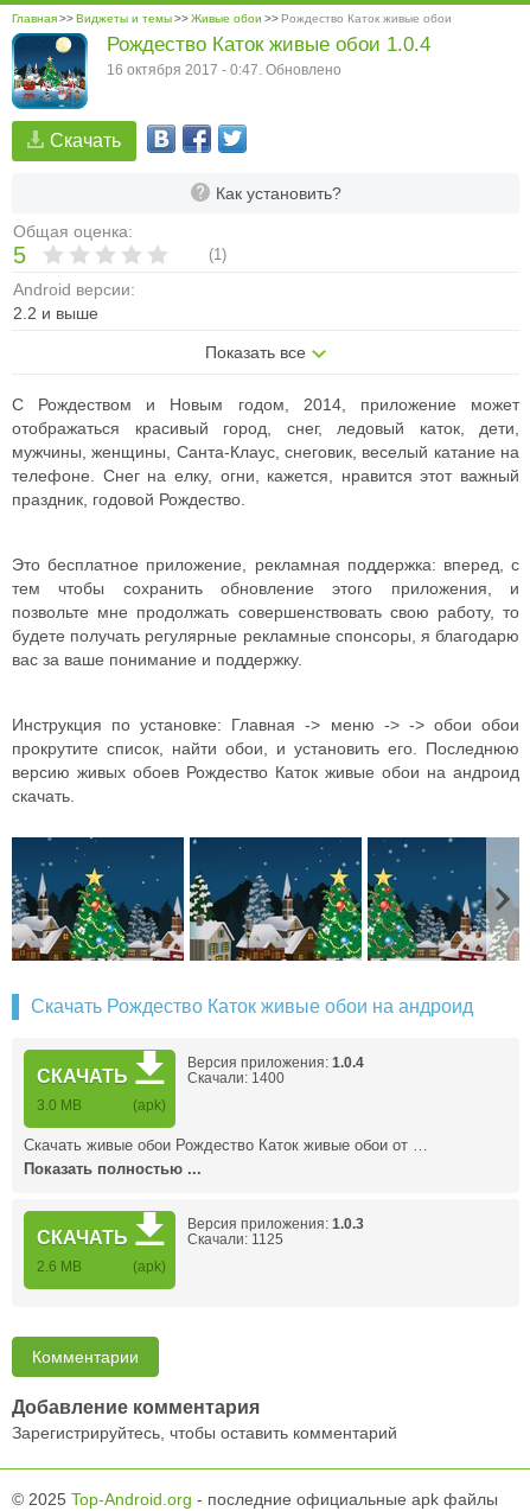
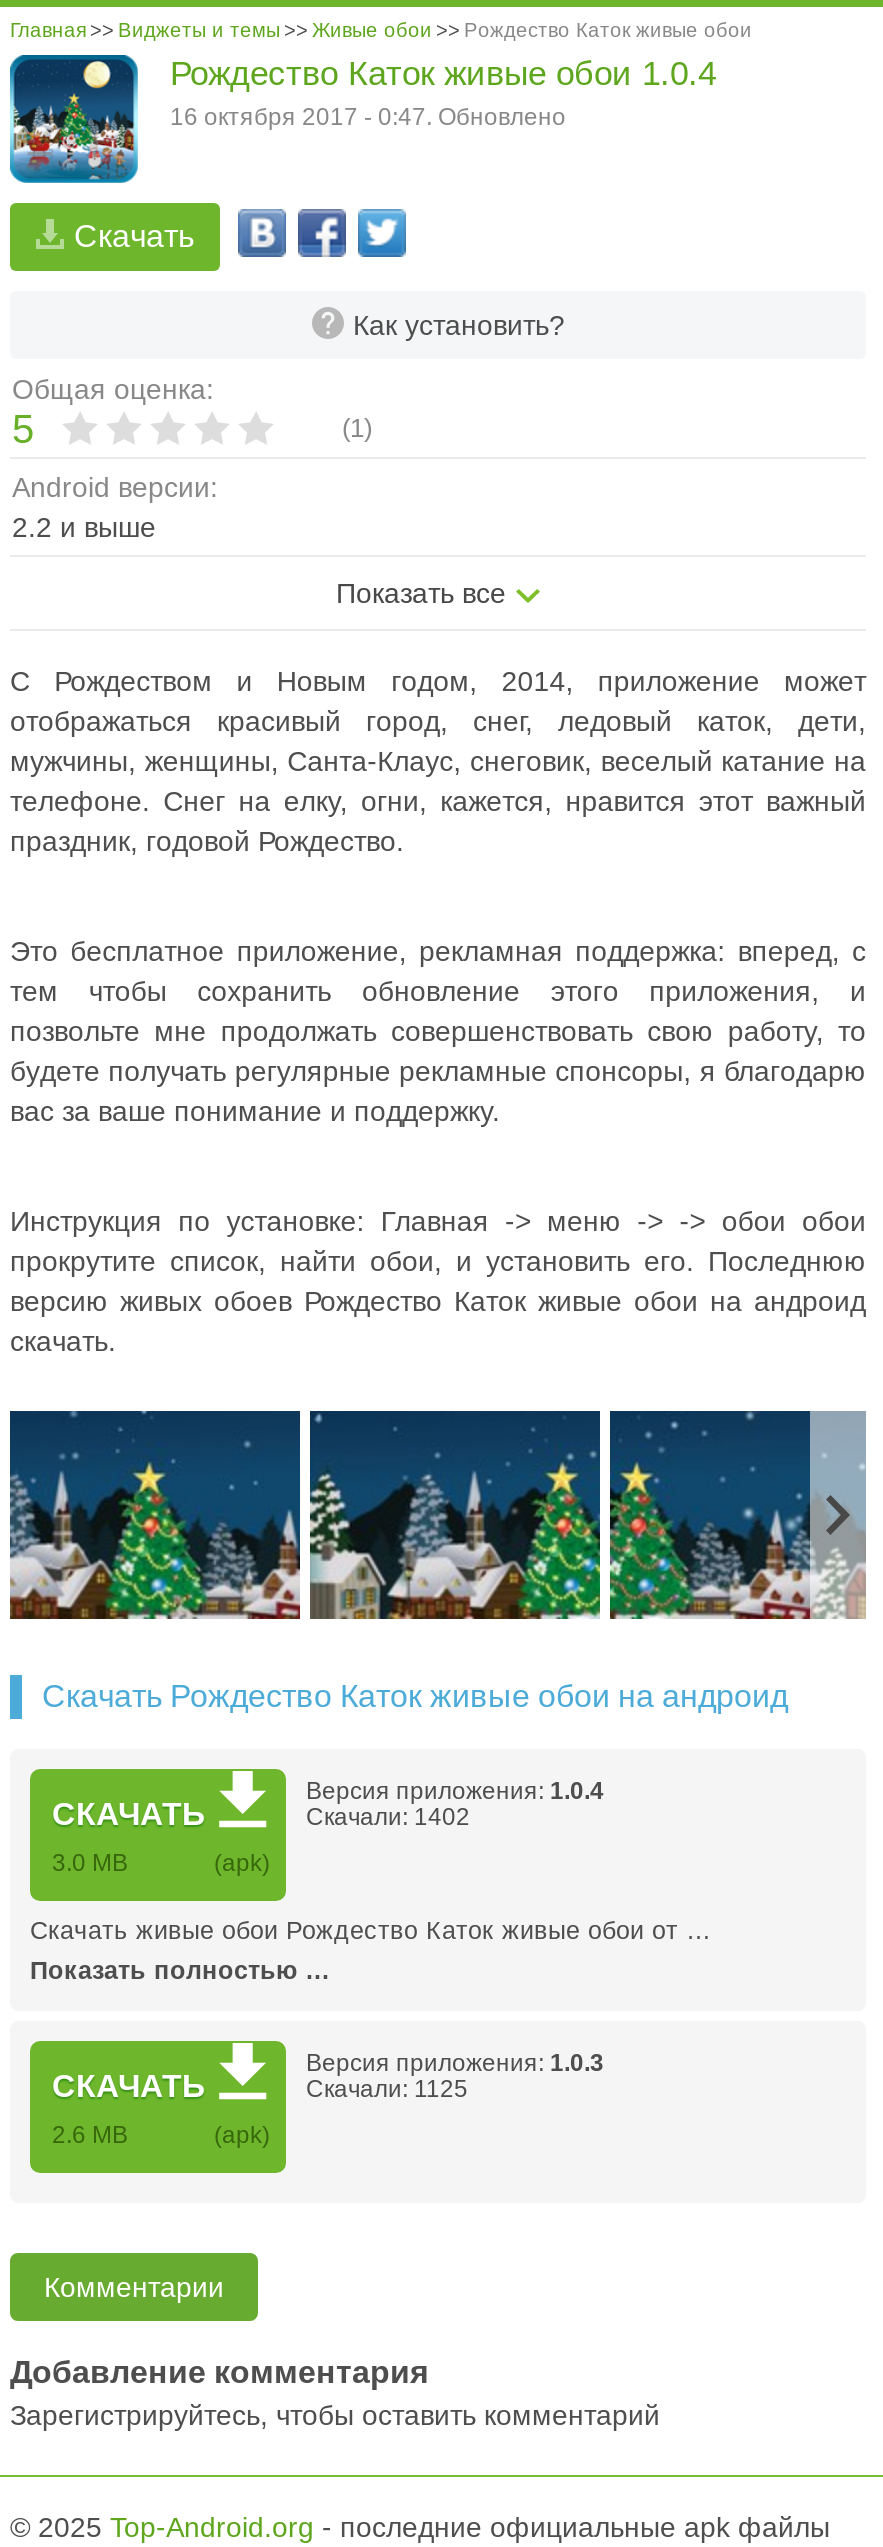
- Скачали: 1400
+ Скачали: 1402
